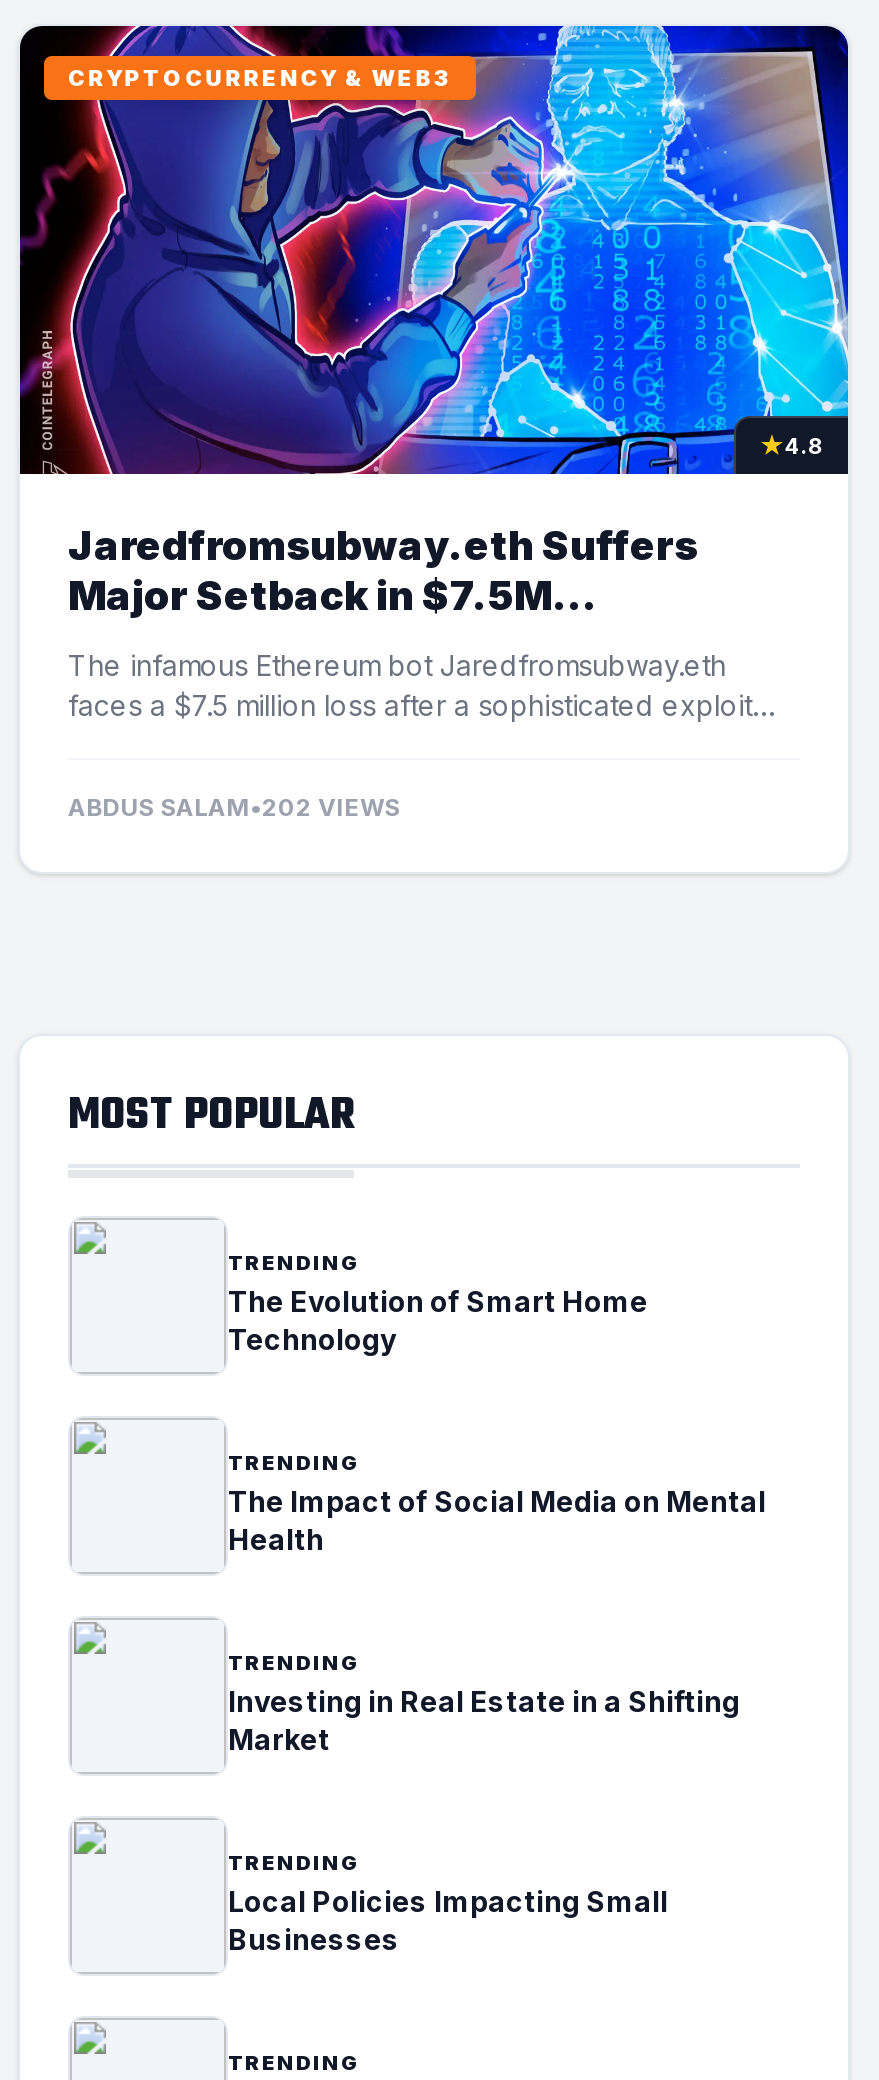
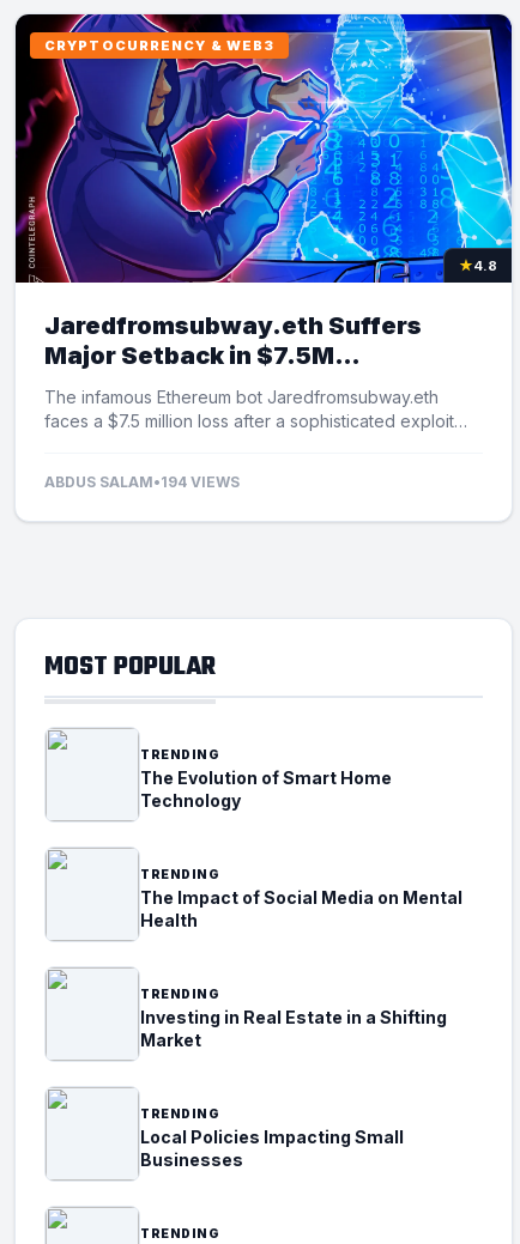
- ABDUS SALAM•202 VIEWS
+ ABDUS SALAM•194 VIEWS
